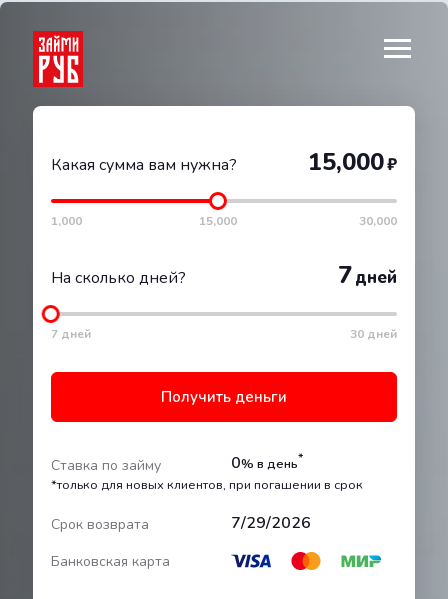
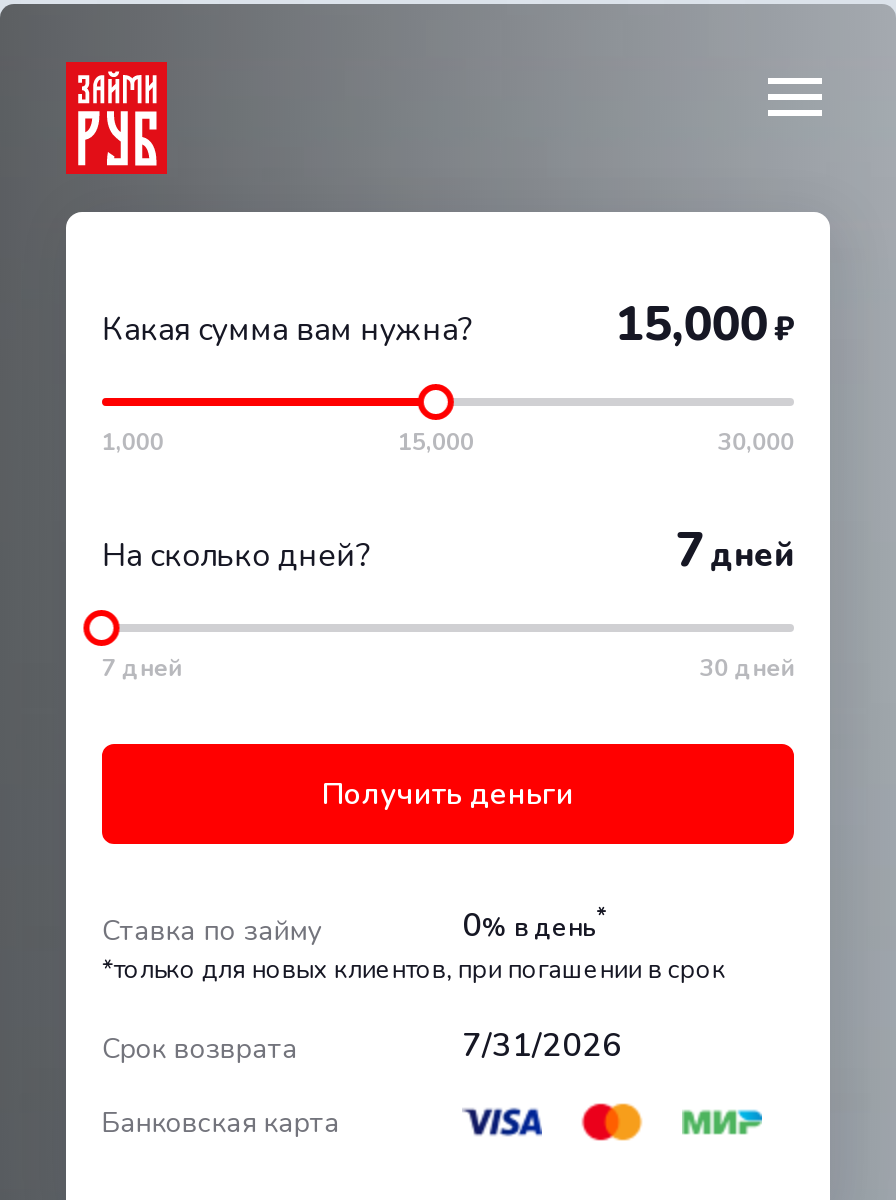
- 7/29/2026
+ 7/31/2026
